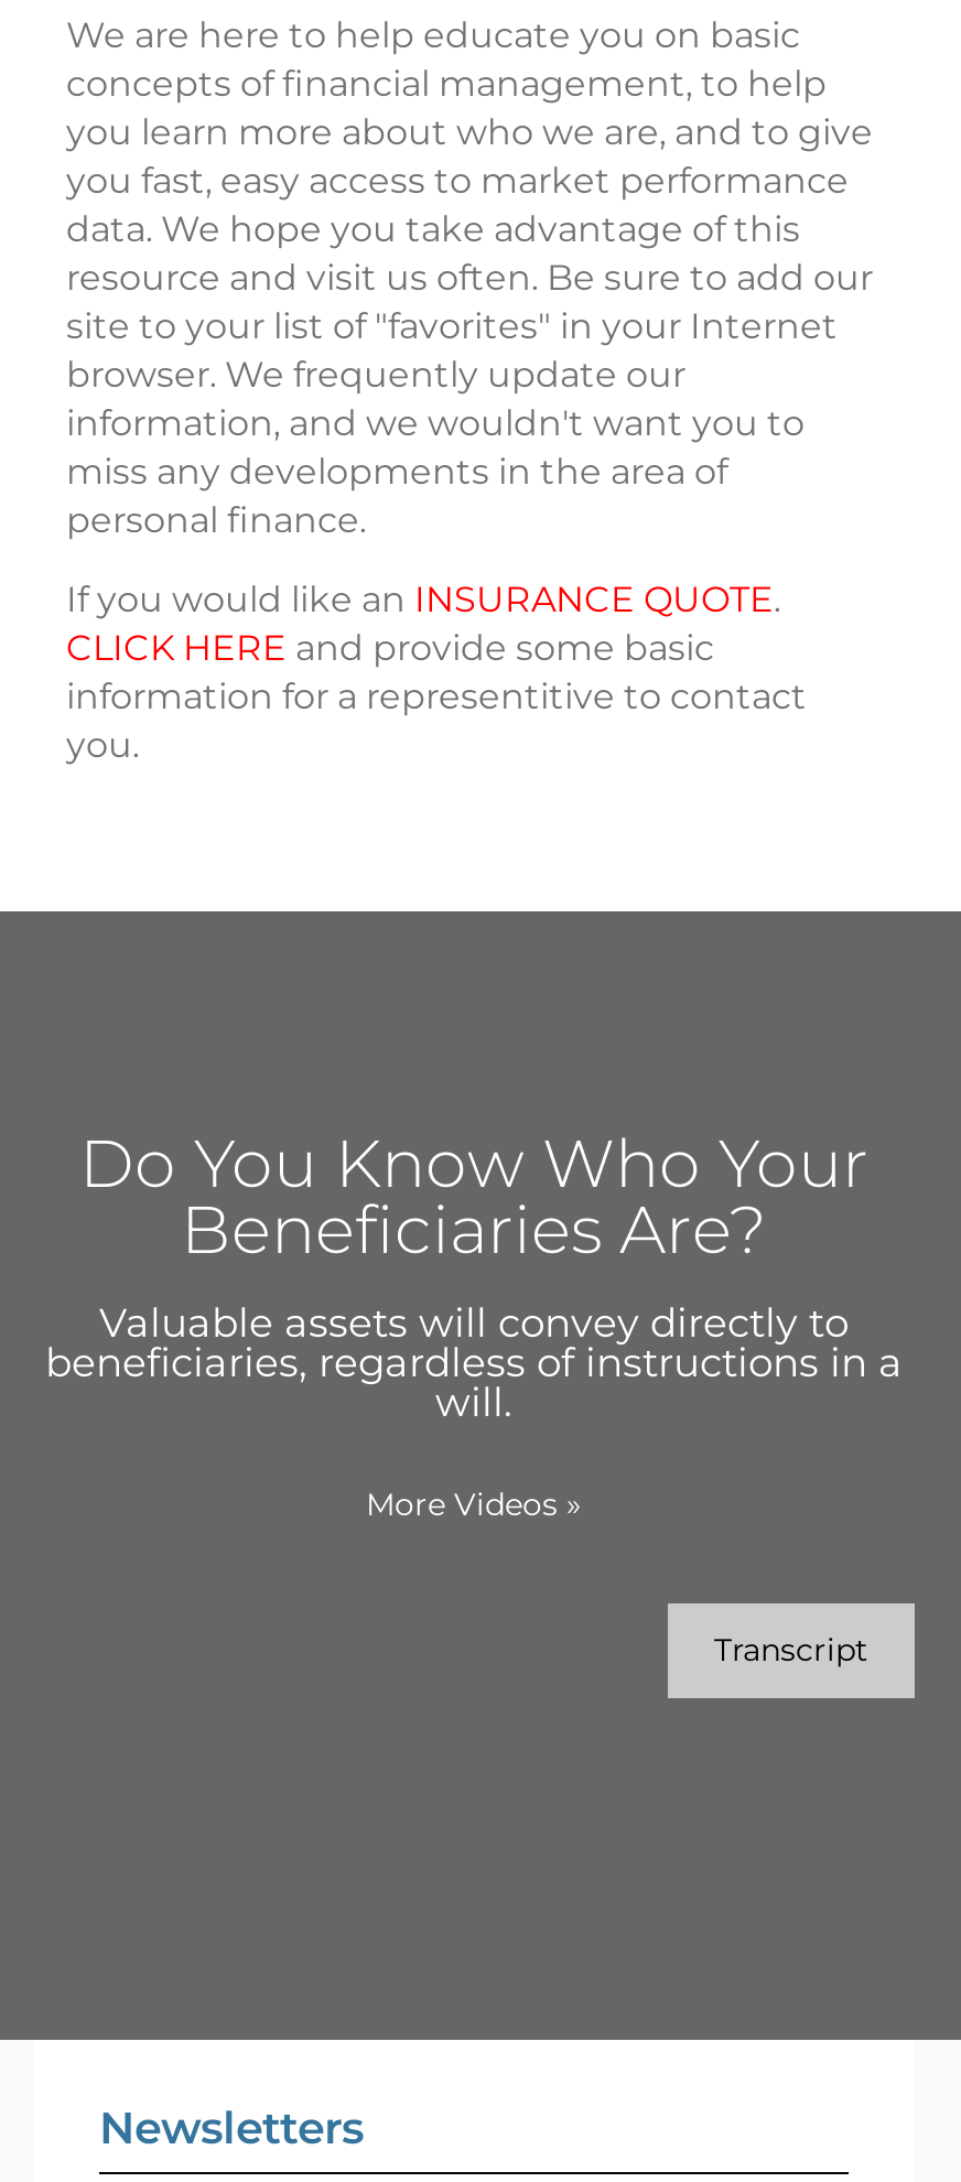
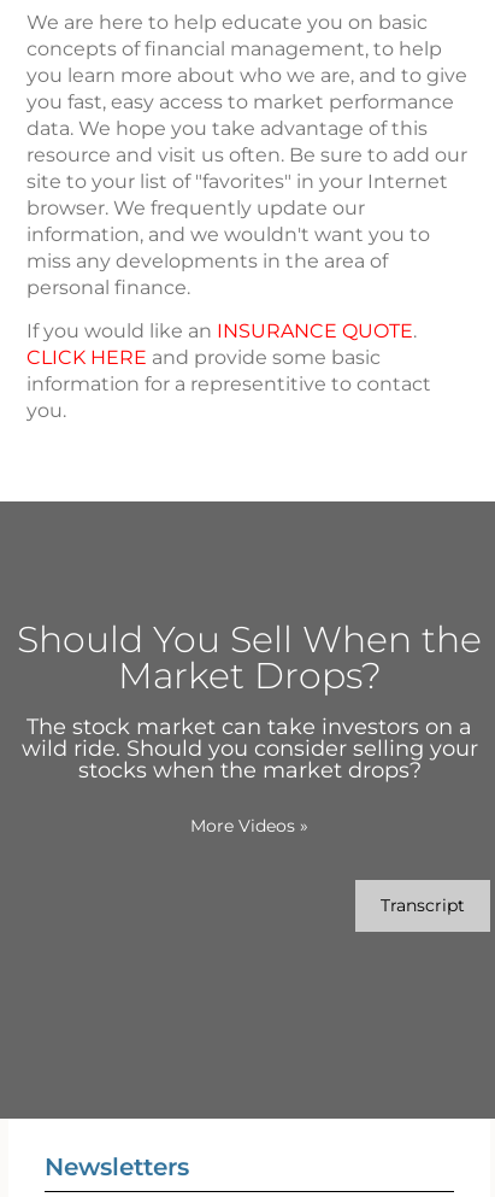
- Do You Know Who Your
- Beneficiaries Are?
- Valuable assets will convey directly to
- beneficiaries, regardless of instructions in a
- will.
+ Should You Sell When the
+ Market Drops?
+ The stock market can take investors on a
+ wild ride. Should you consider selling your
+ stocks when the market drops?
